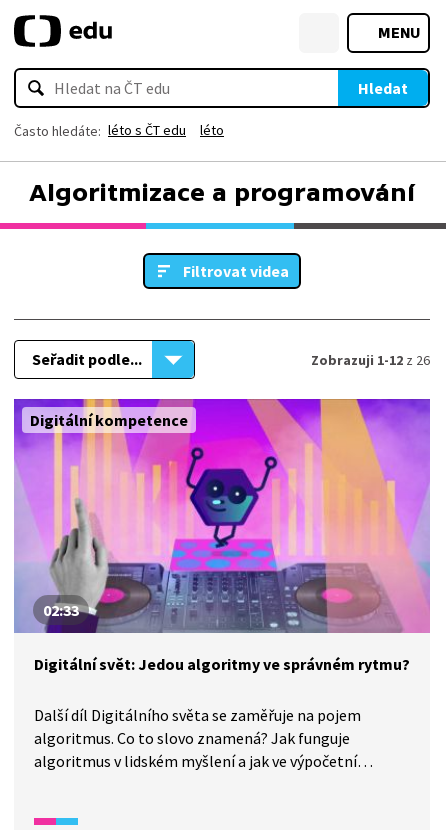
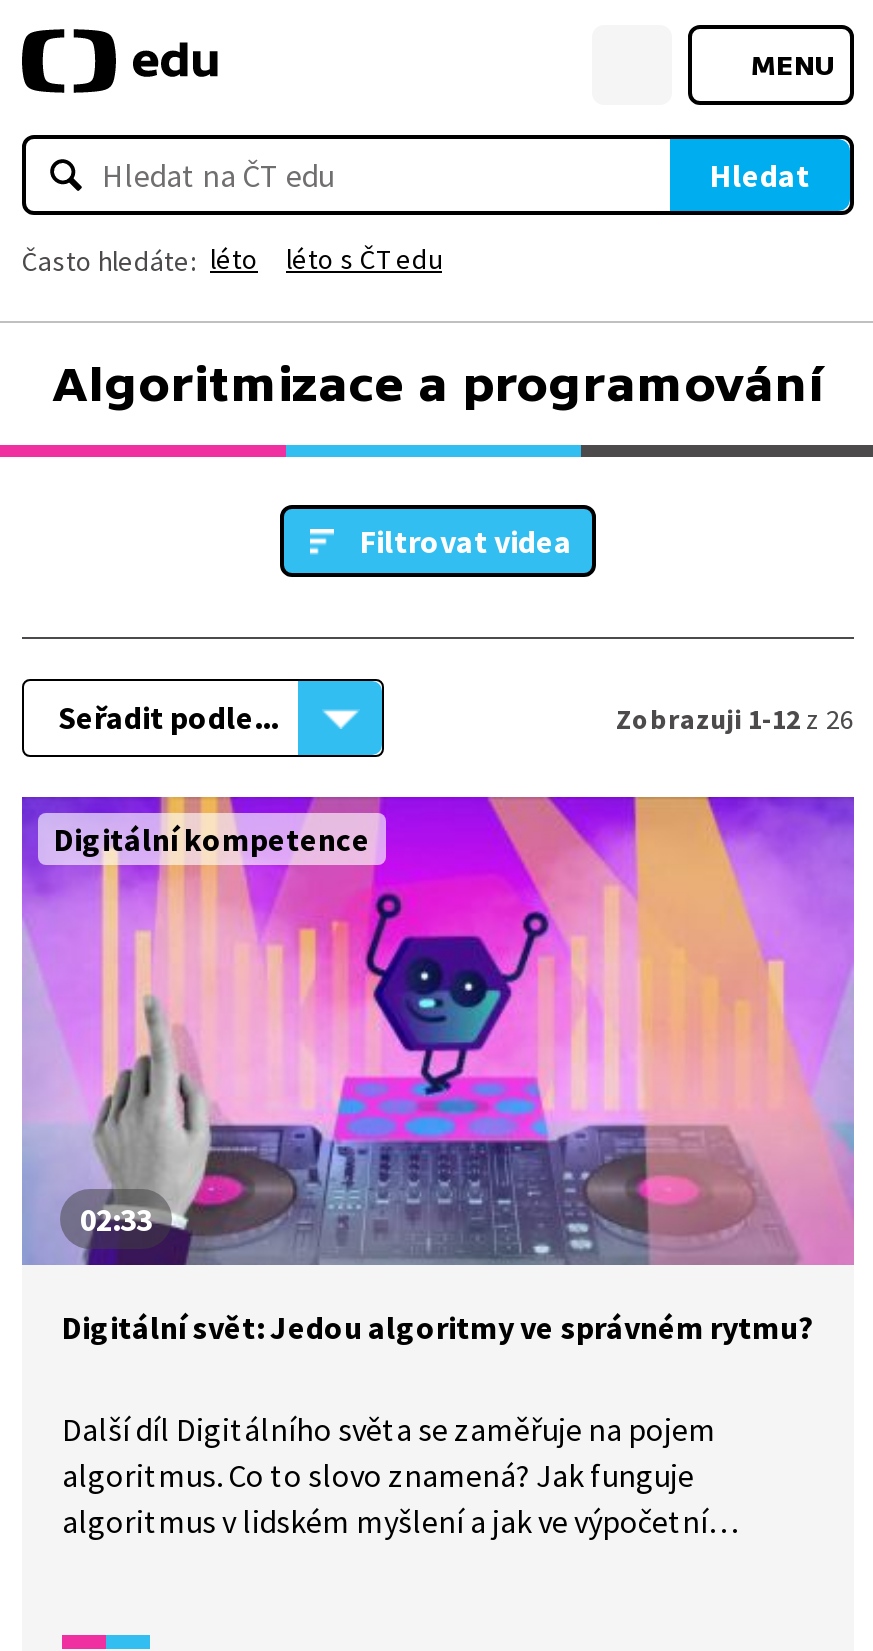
- Často hledáte: léto s ČT edu
- léto
+ Často hledáte: léto
+ léto s ČT edu
